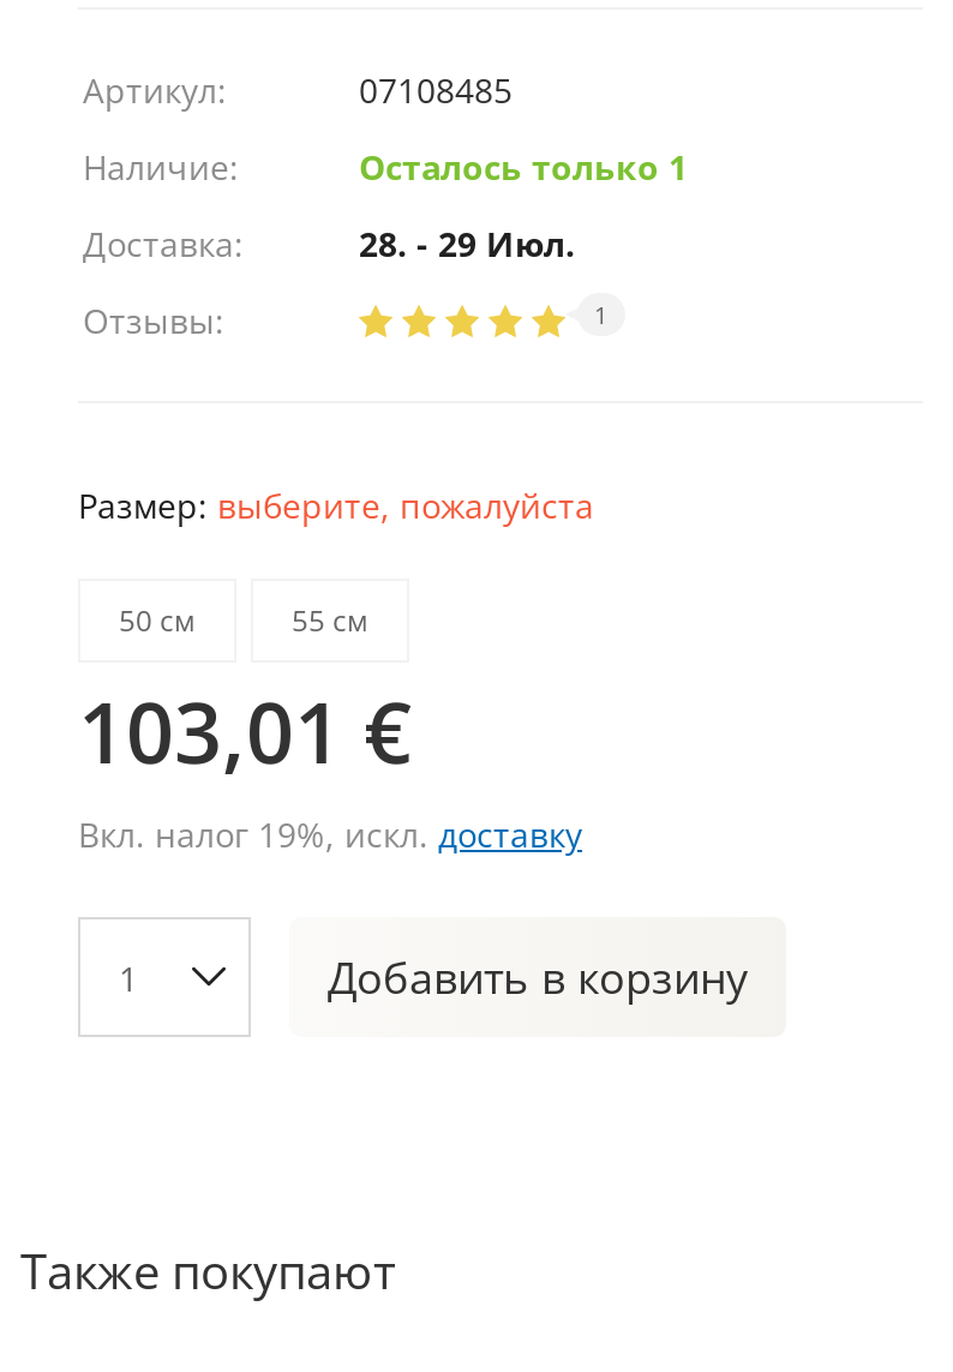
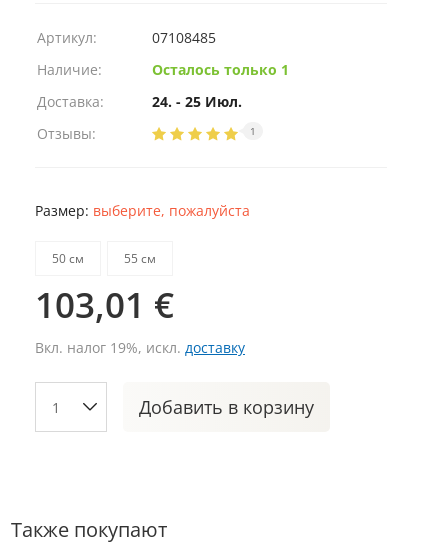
- 28. - 29 Июл.
+ 24. - 25 Июл.
